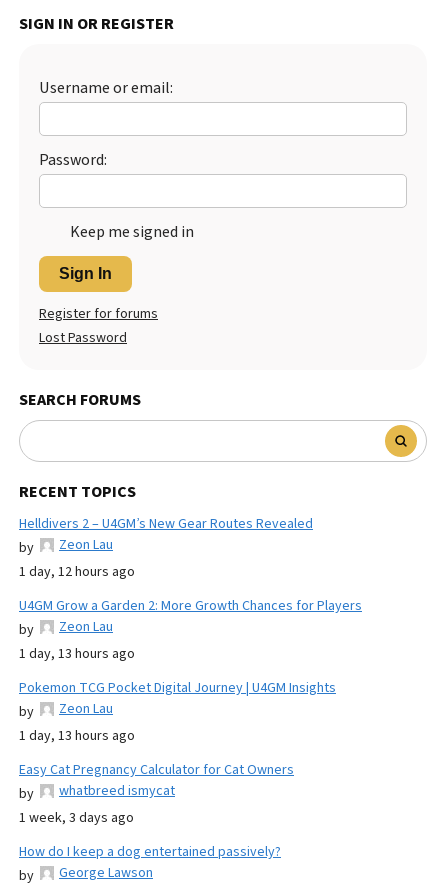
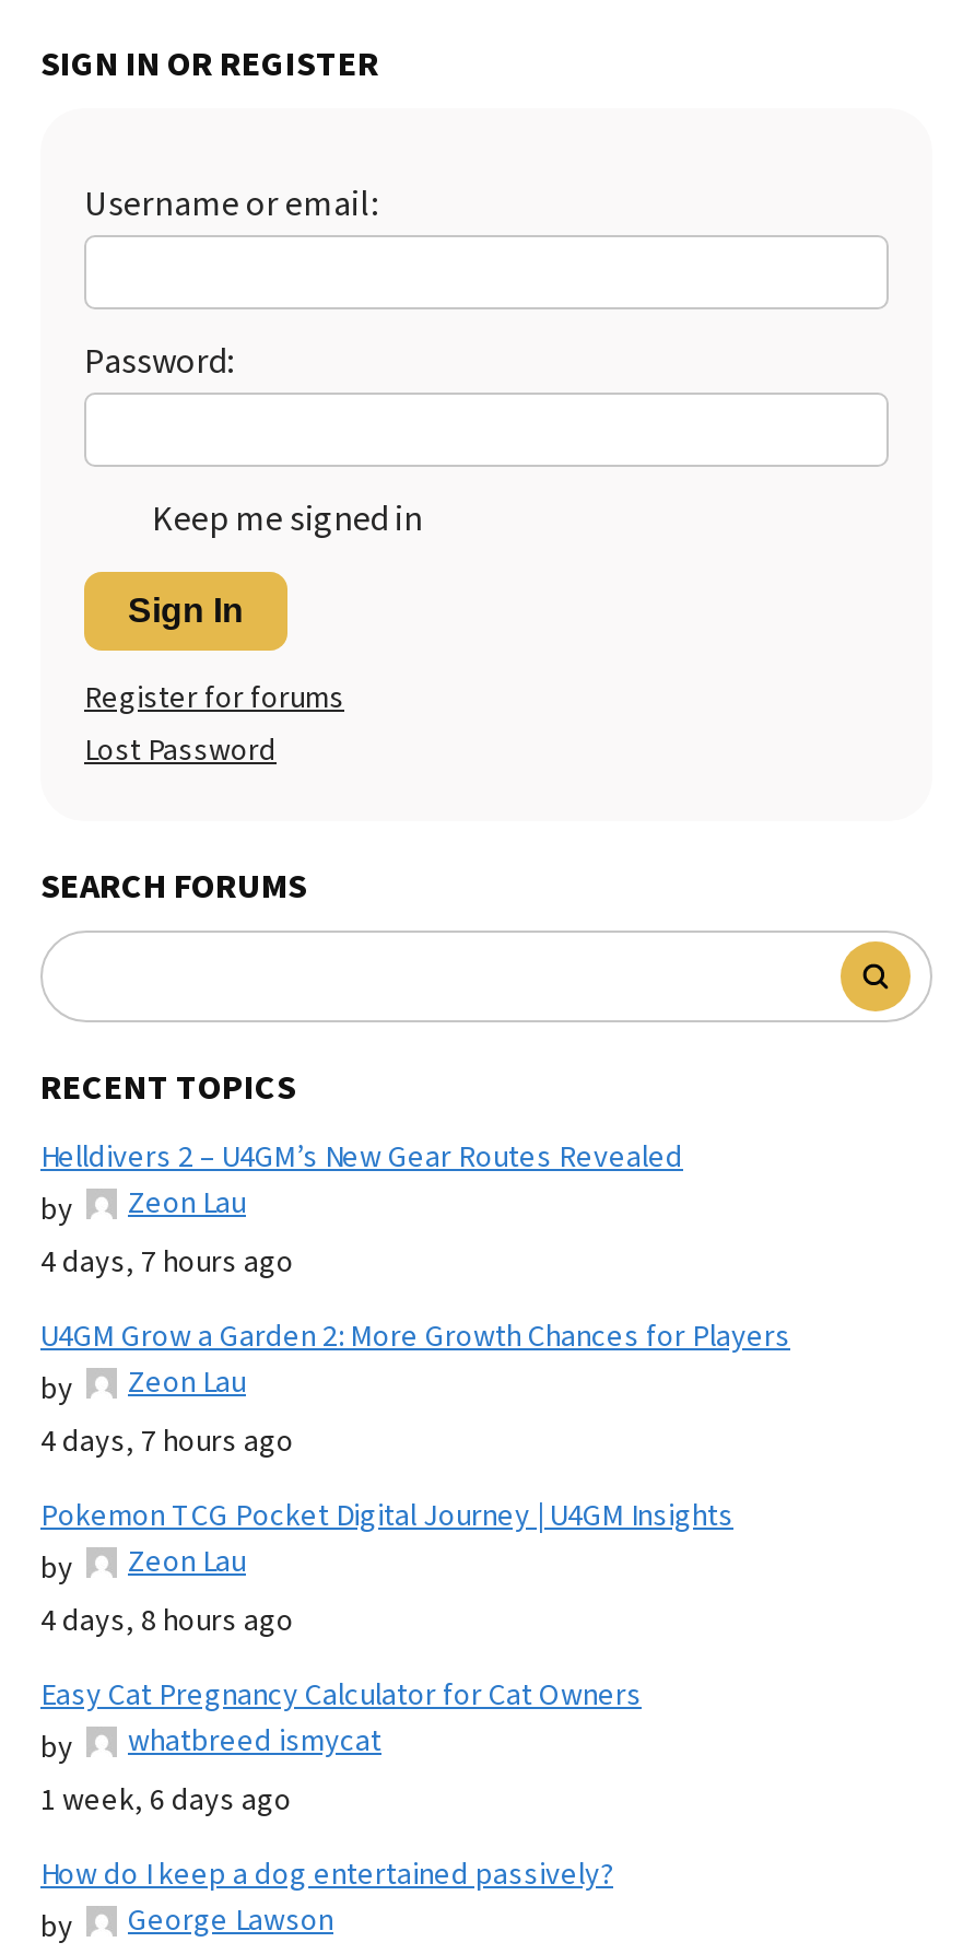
- 1 day, 12 hours ago
+ 4 days, 7 hours ago

- 1 day, 13 hours ago
+ 4 days, 7 hours ago

- 1 day, 13 hours ago
+ 4 days, 8 hours ago

- 1 week, 3 days ago
+ 1 week, 6 days ago
